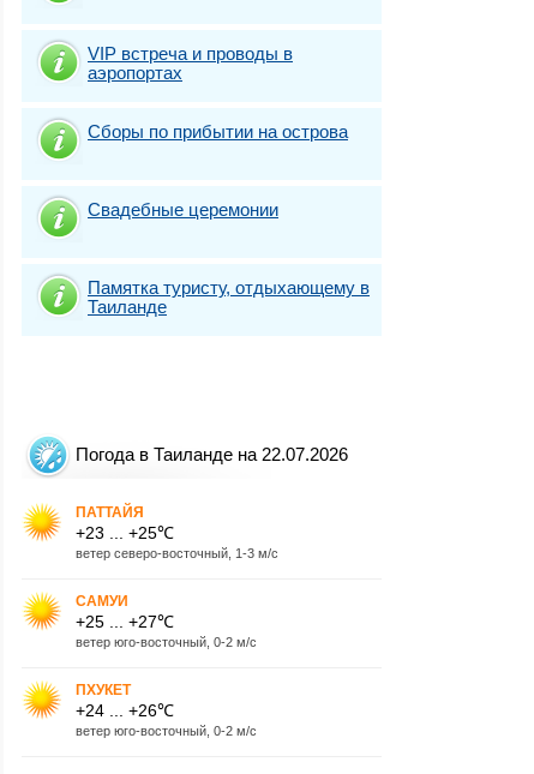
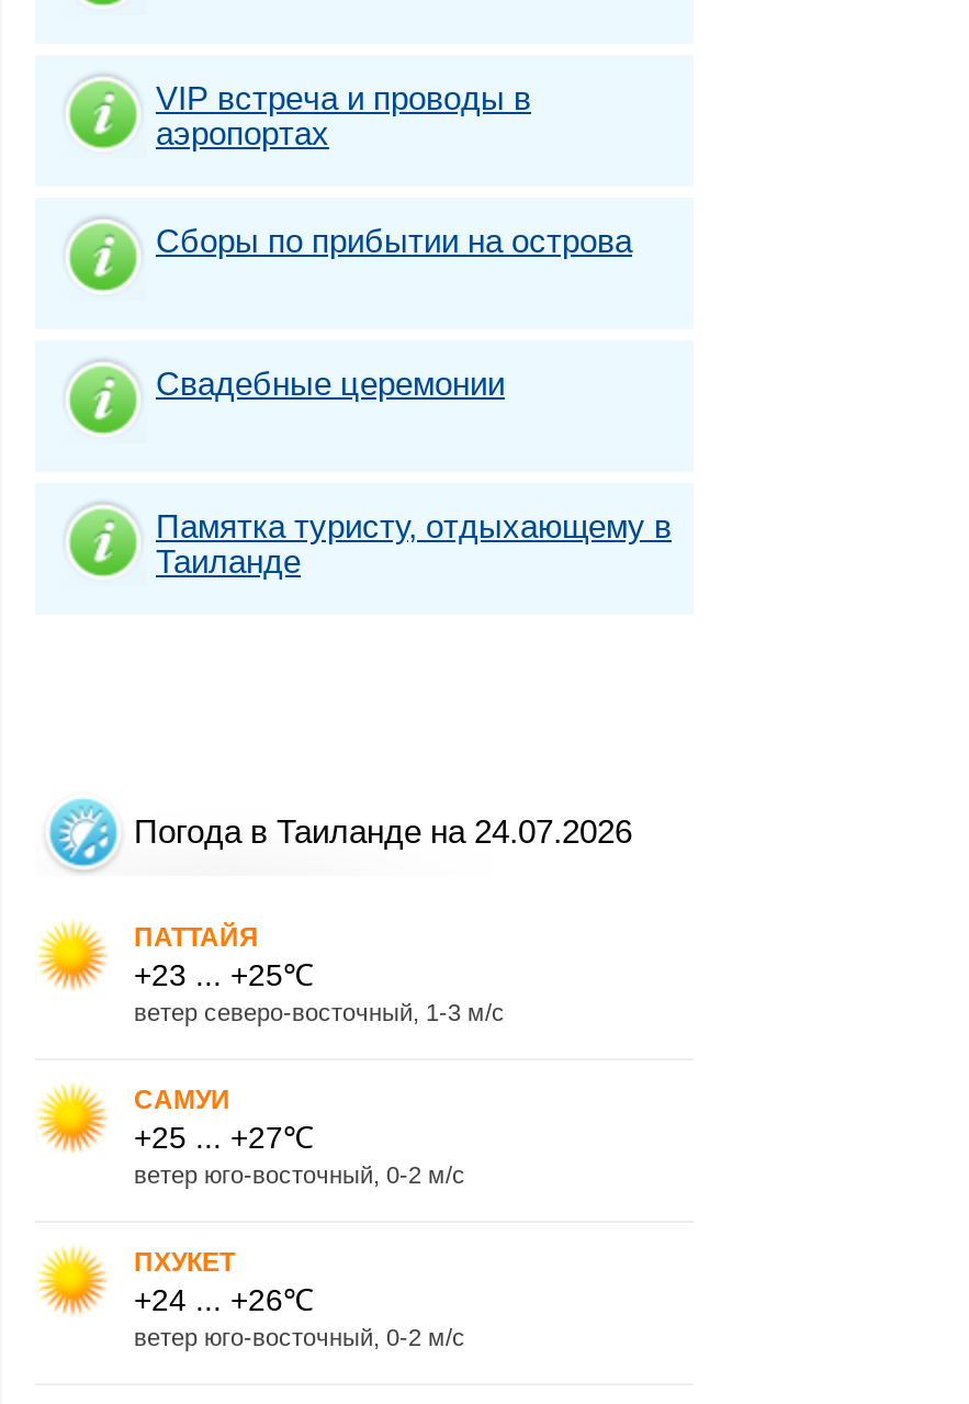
- Погода в Таиланде на 22.07.2026
+ Погода в Таиланде на 24.07.2026
